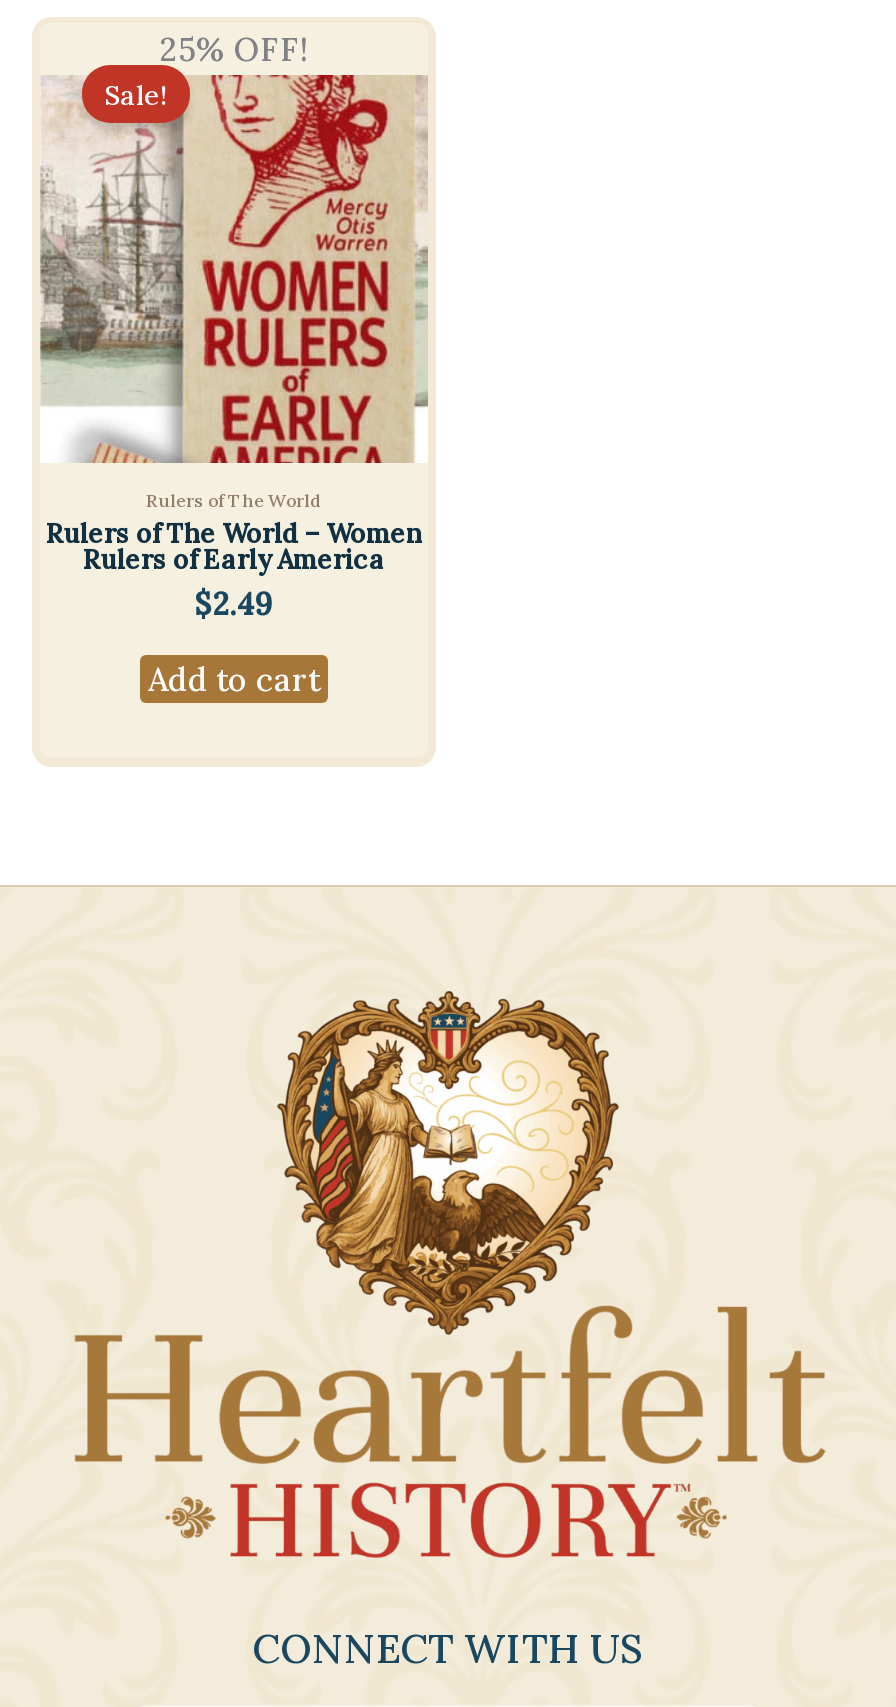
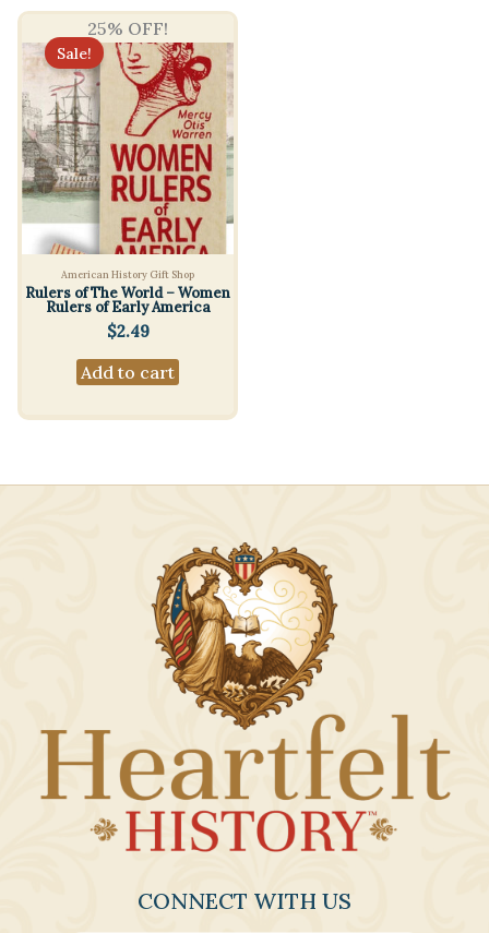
- Rulers of The World
+ American History Gift Shop
